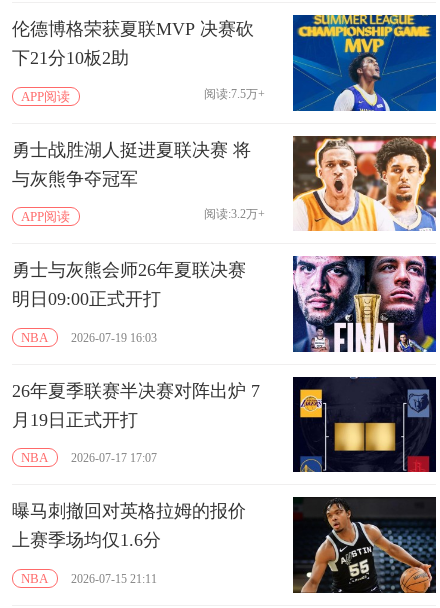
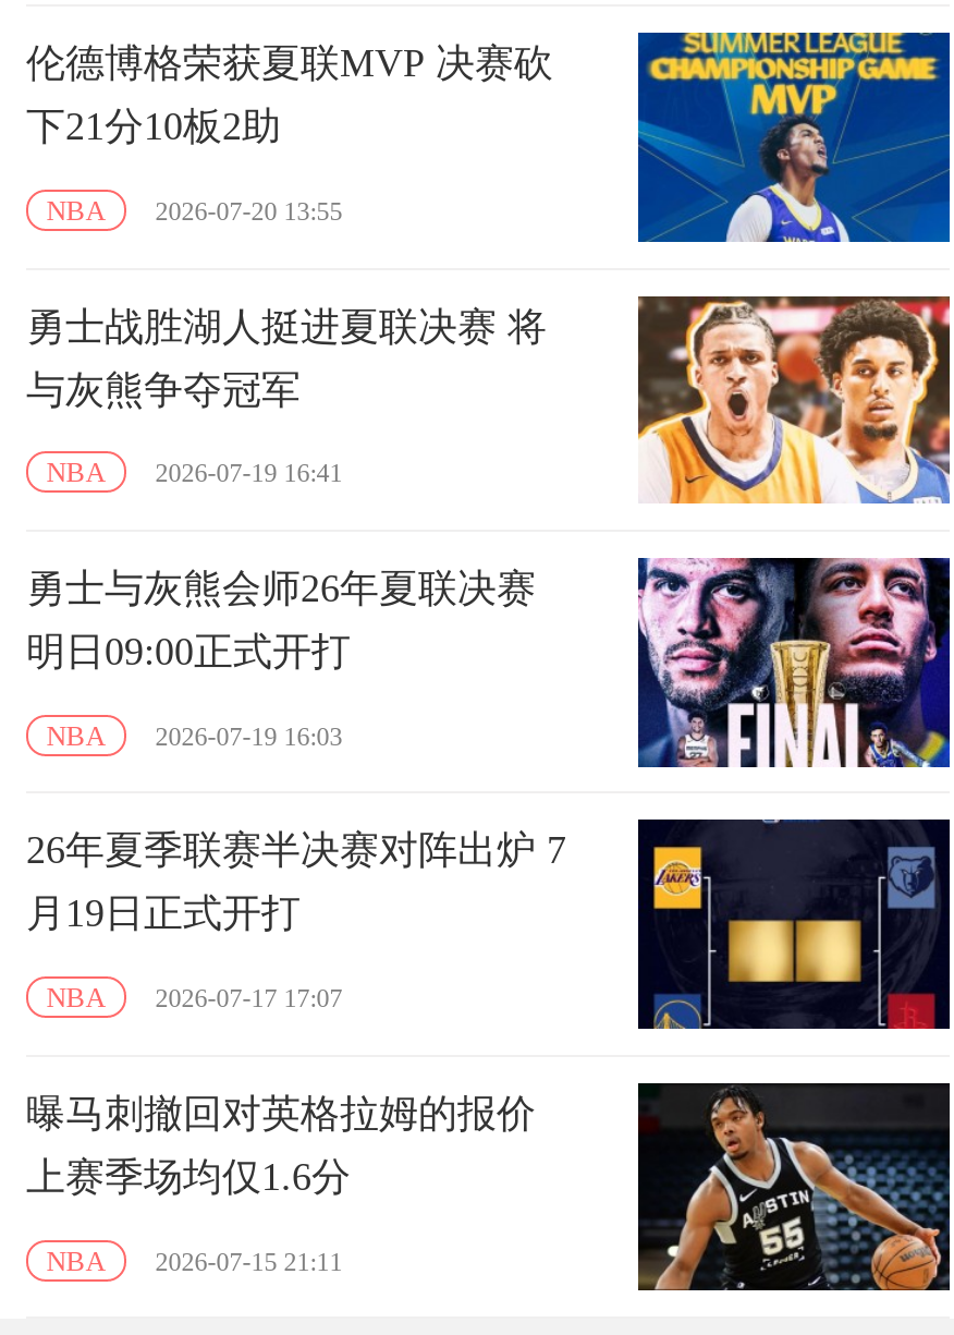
- APP阅读
- 阅读:7.5万+
+ NBA
+ 2026-07-20 13:55

- APP阅读
- 阅读:3.2万+
+ NBA
+ 2026-07-19 16:41
